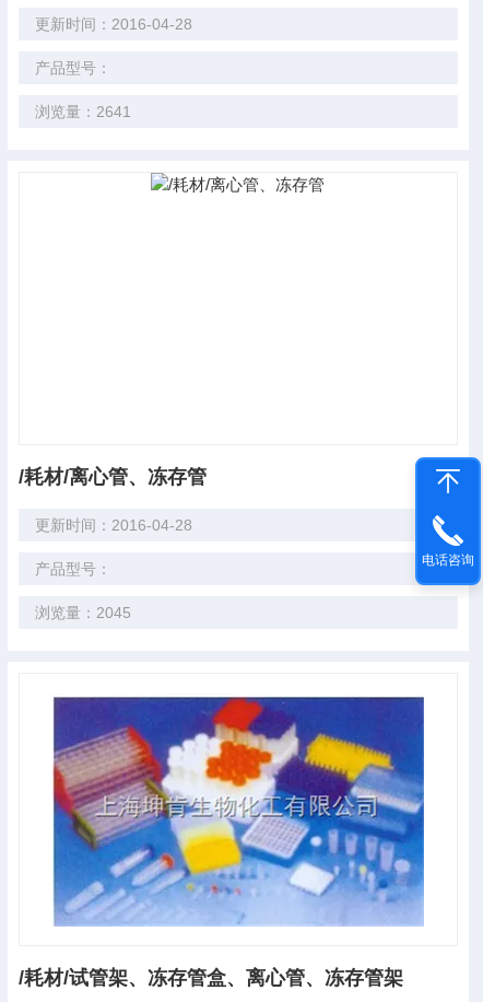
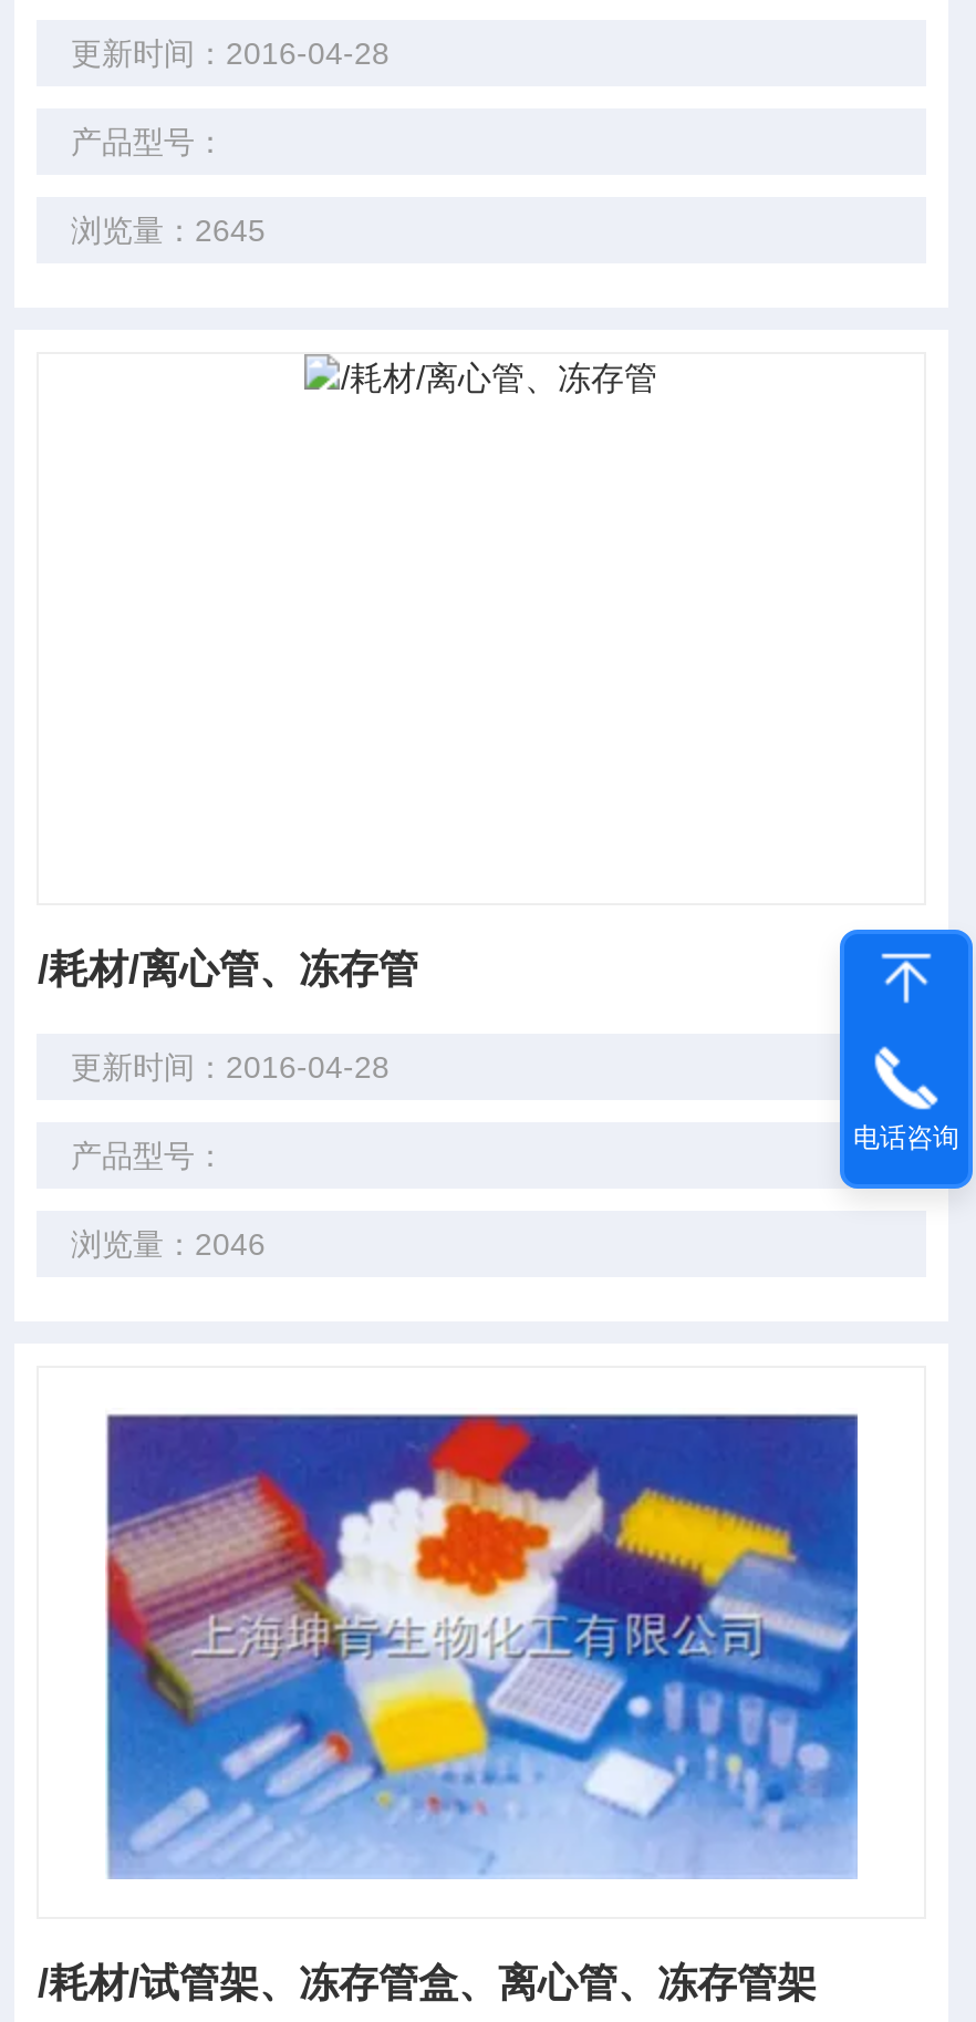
- 浏览量：2641
+ 浏览量：2645

- 浏览量：2045
+ 浏览量：2046
